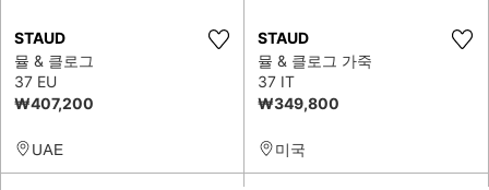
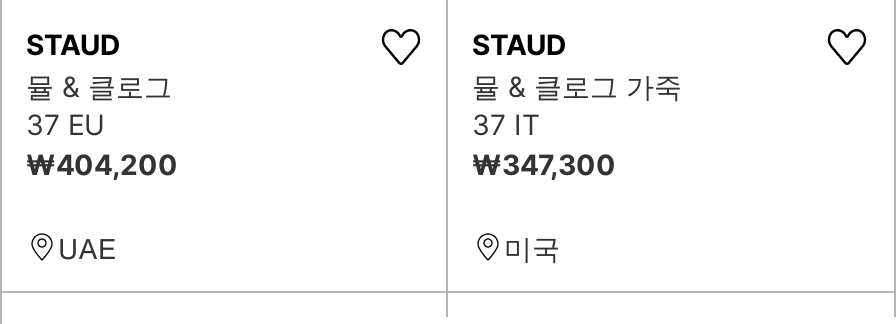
- ₩407,200
+ ₩404,200

- ₩349,800
+ ₩347,300
